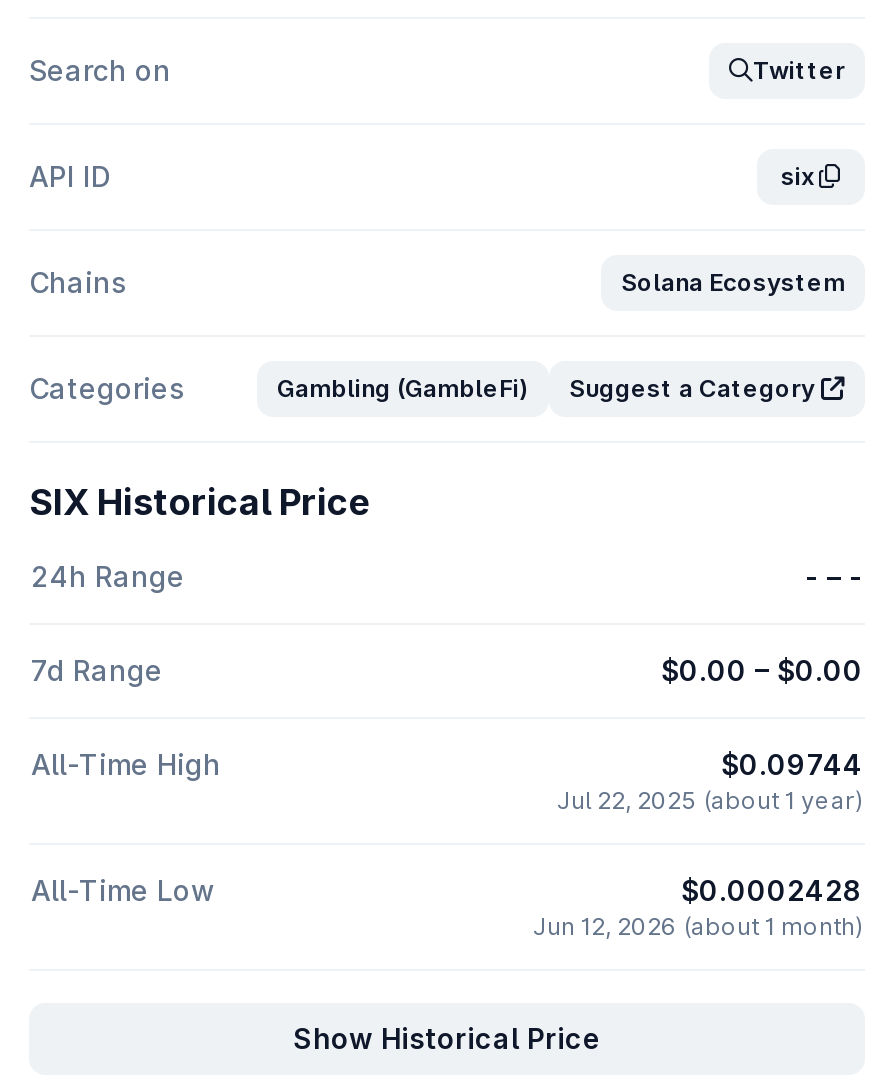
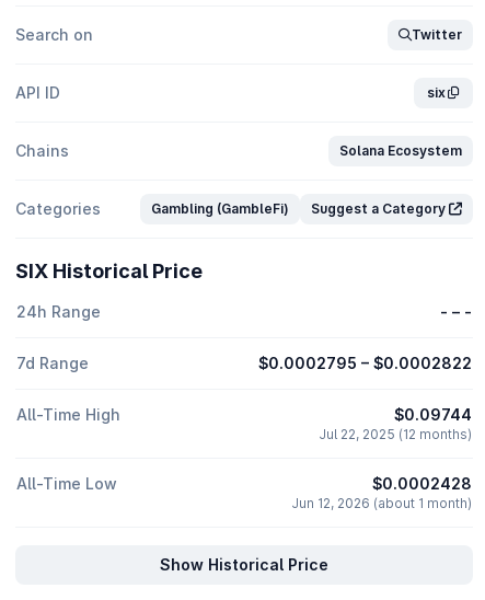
- $0.00 – $0.00
+ $0.0002795 – $0.0002822

- Jul 22, 2025 (about 1 year)
+ Jul 22, 2025 (12 months)
